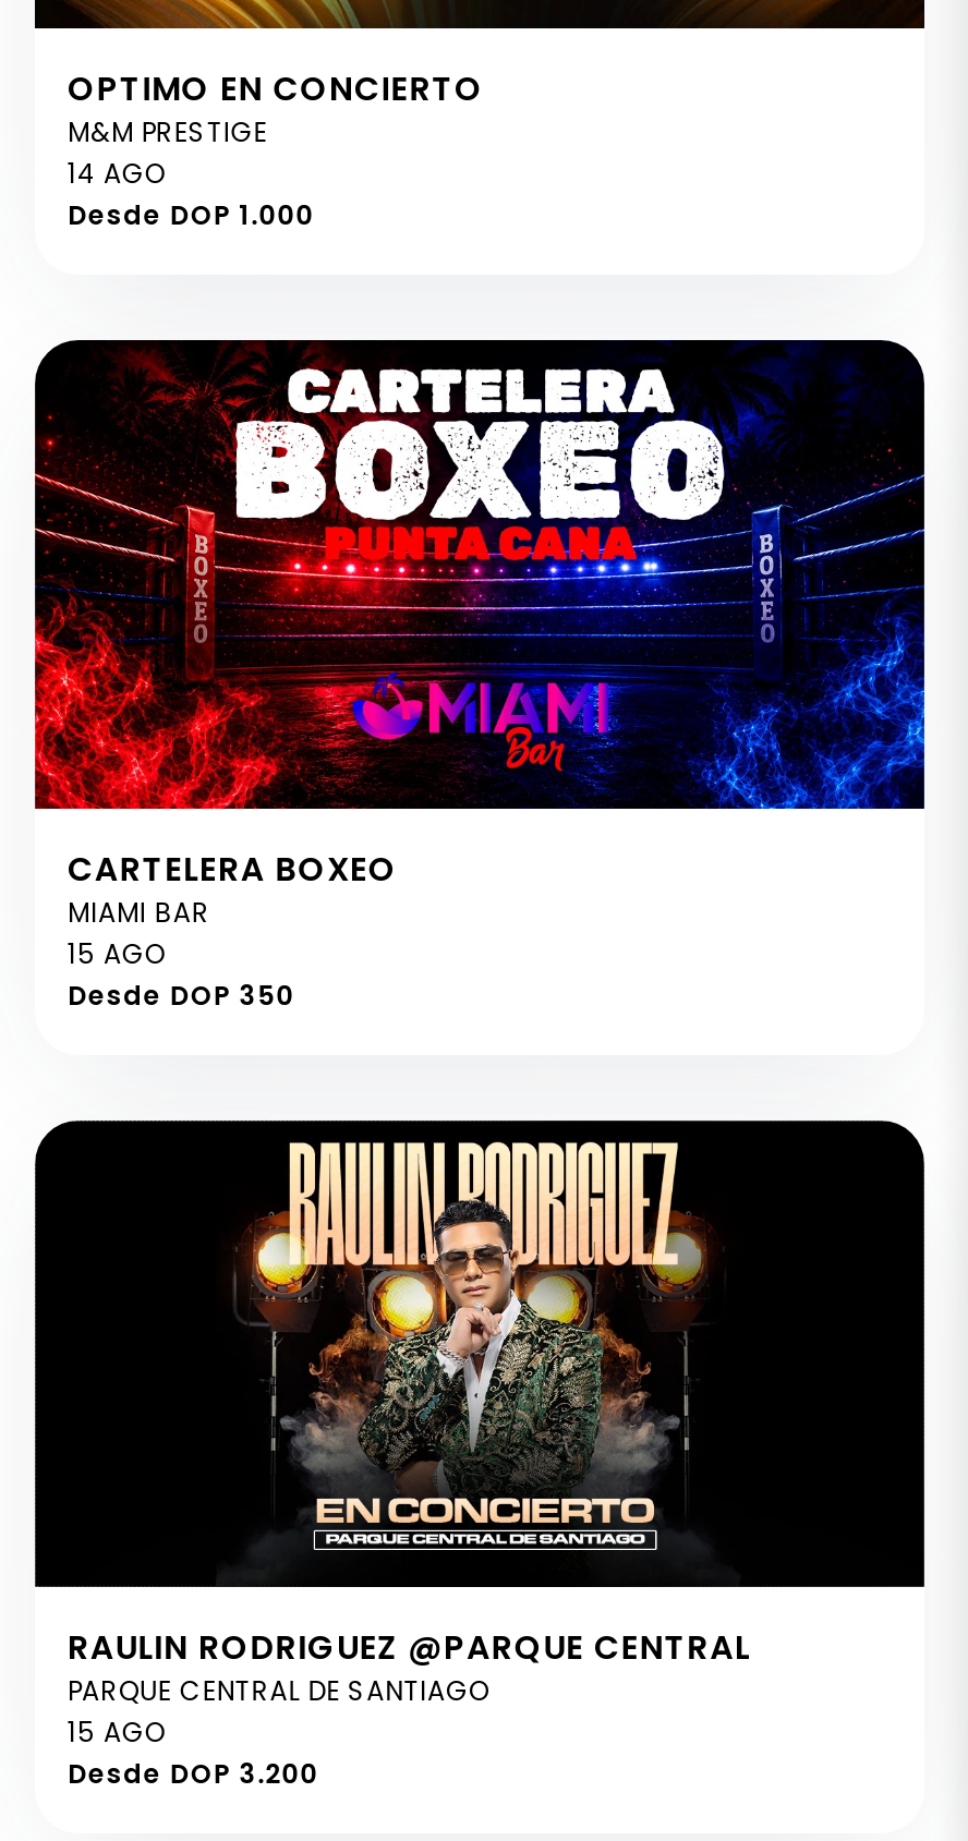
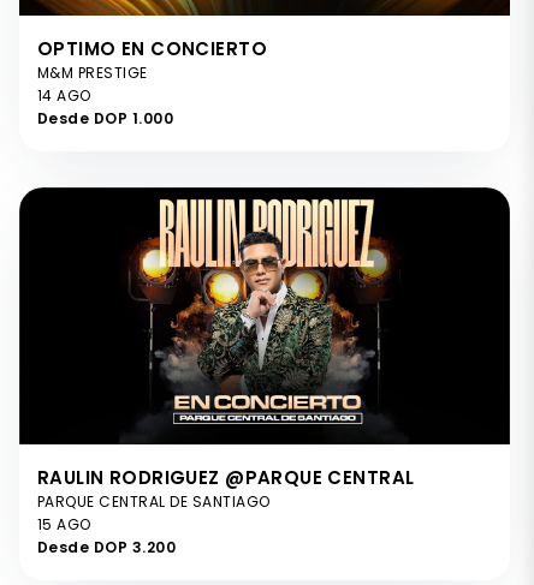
- [image]
- CARTELERA BOXEO
- MIAMI BAR
- 15 AGO
- Desde DOP 350
